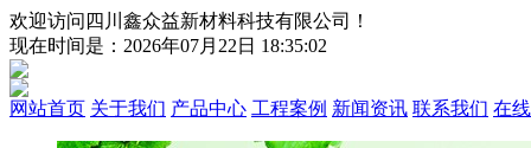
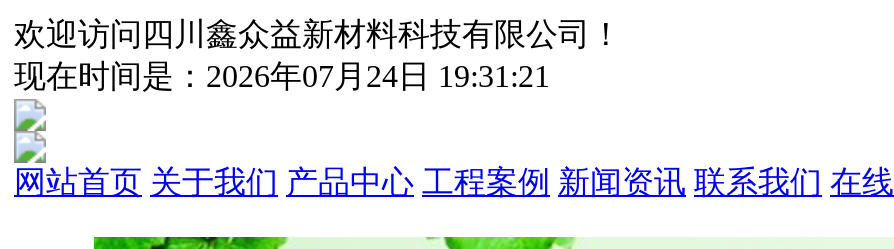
- 现在时间是：2026年07月22日 18:35:02
+ 现在时间是：2026年07月24日 19:31:21
